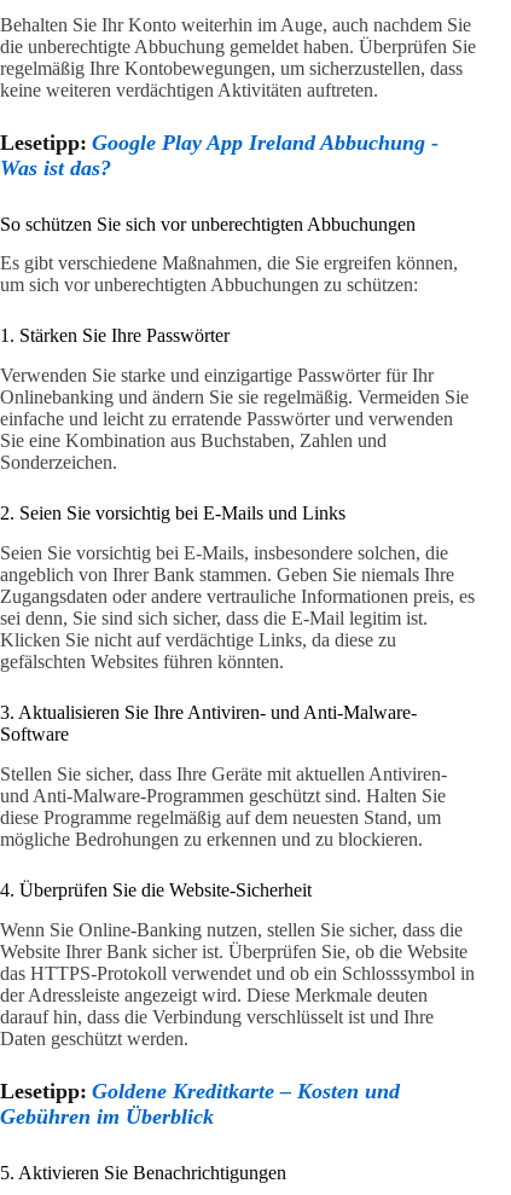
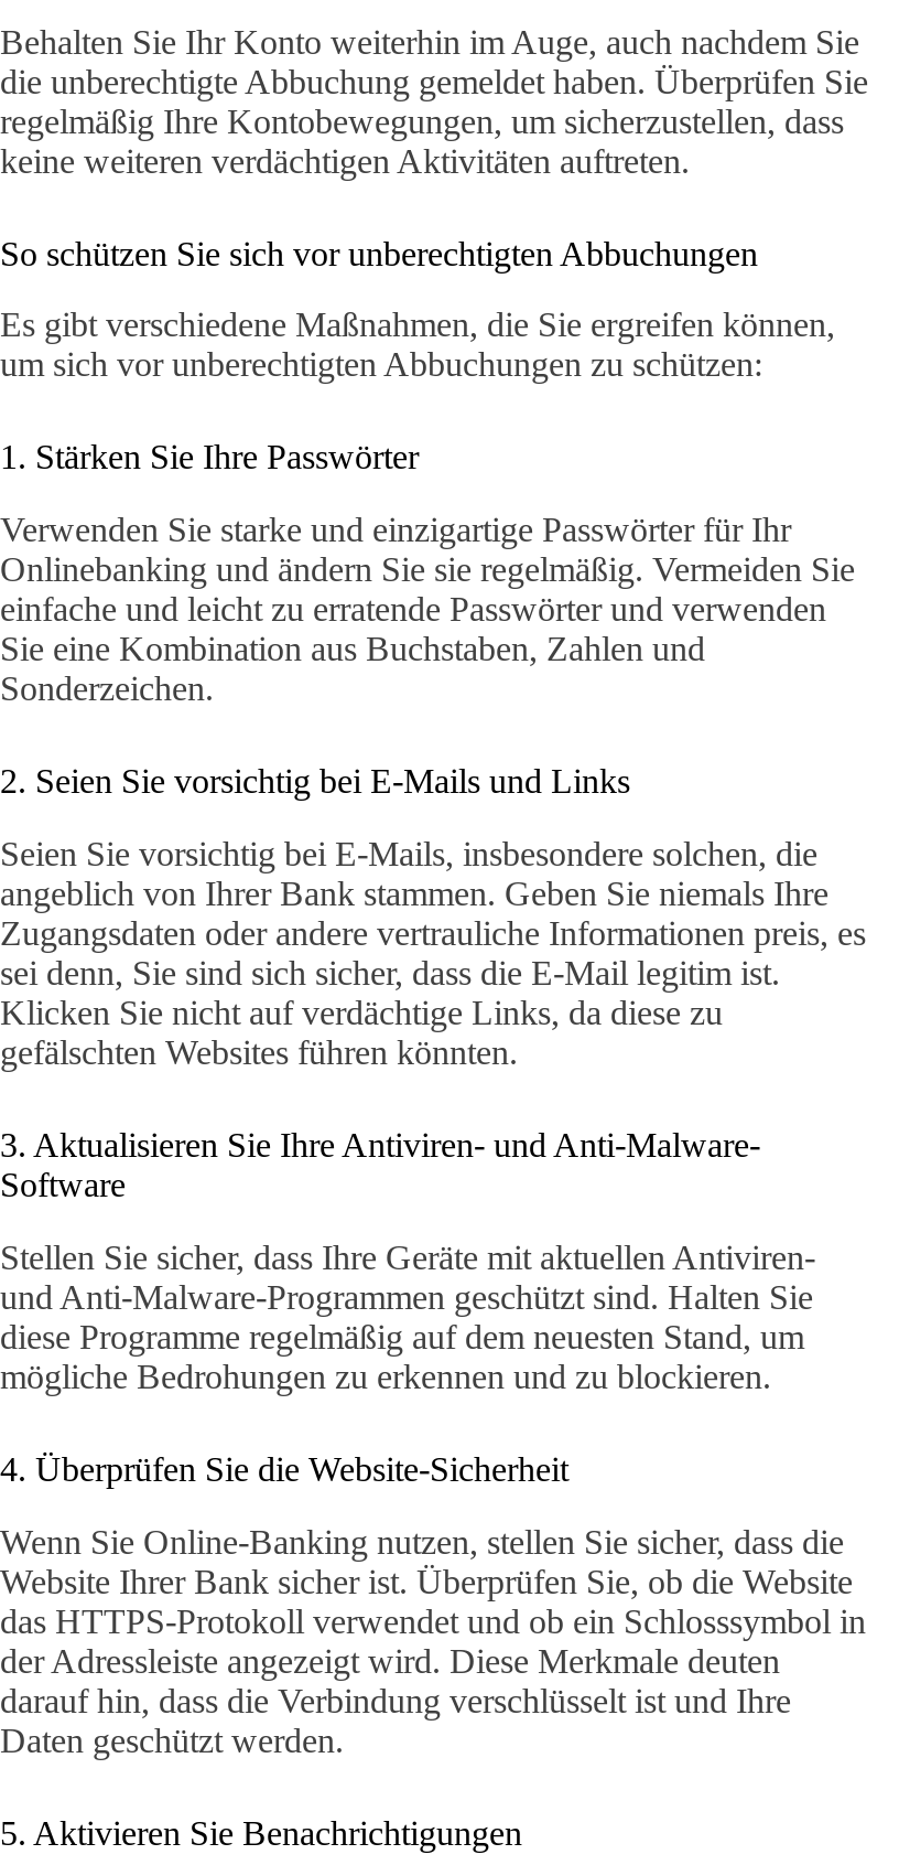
- Lesetipp: Google Play App Ireland Abbuchung -
- Was ist das?

- Lesetipp: Goldene Kreditkarte – Kosten und
- Gebühren im Überblick
